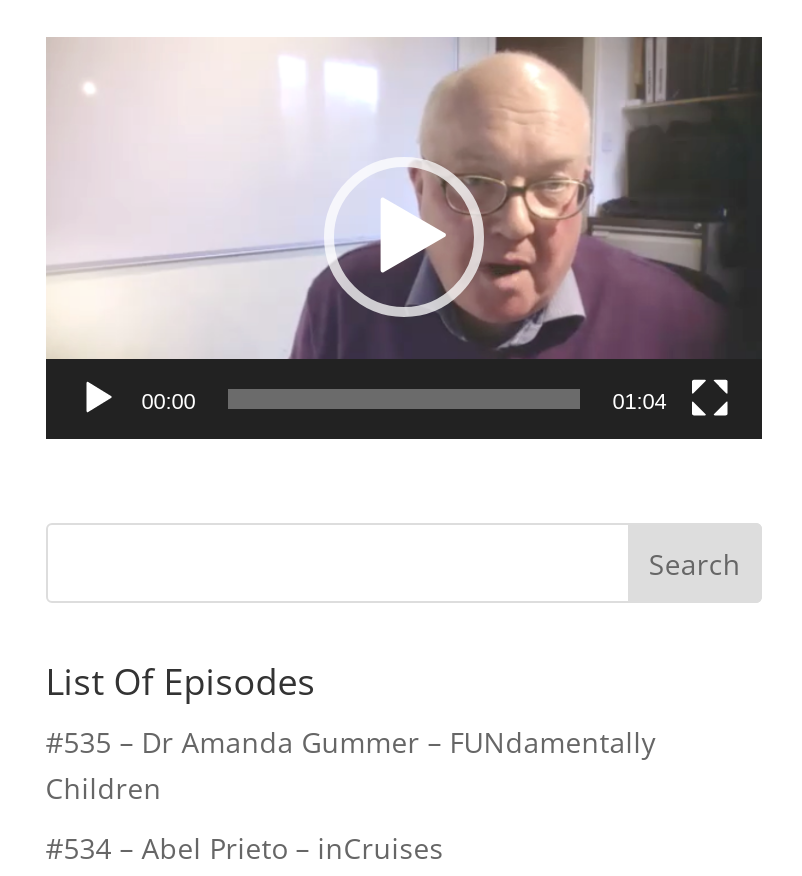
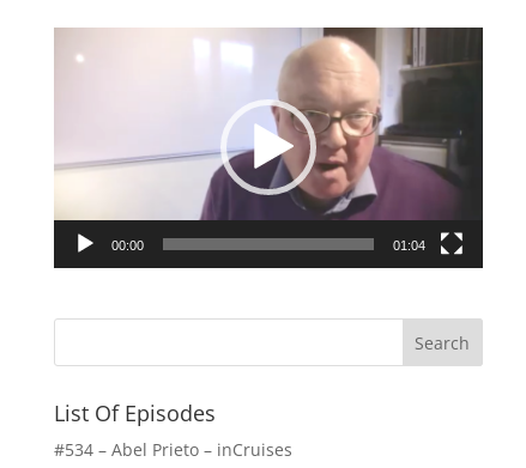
- #535 – Dr Amanda Gummer – FUNdamentally
- Children
